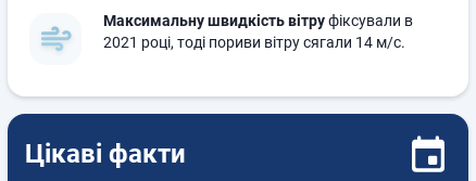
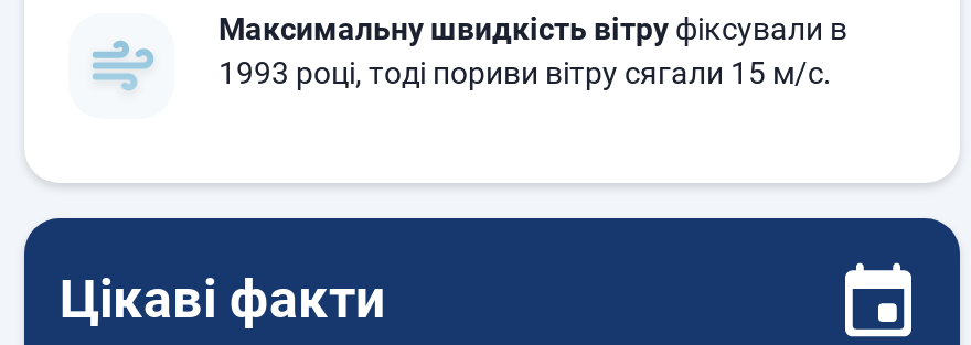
- 2021 році, тоді пориви вітру сягали 14 м/с.
+ 1993 році, тоді пориви вітру сягали 15 м/с.
